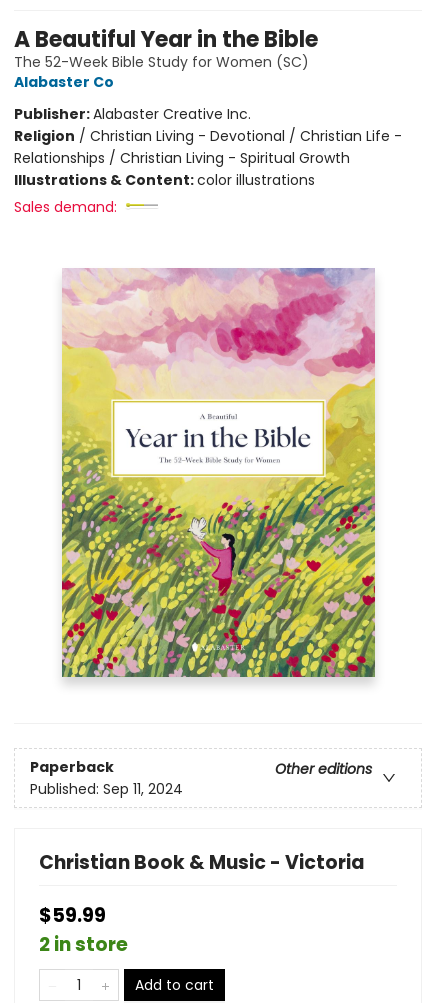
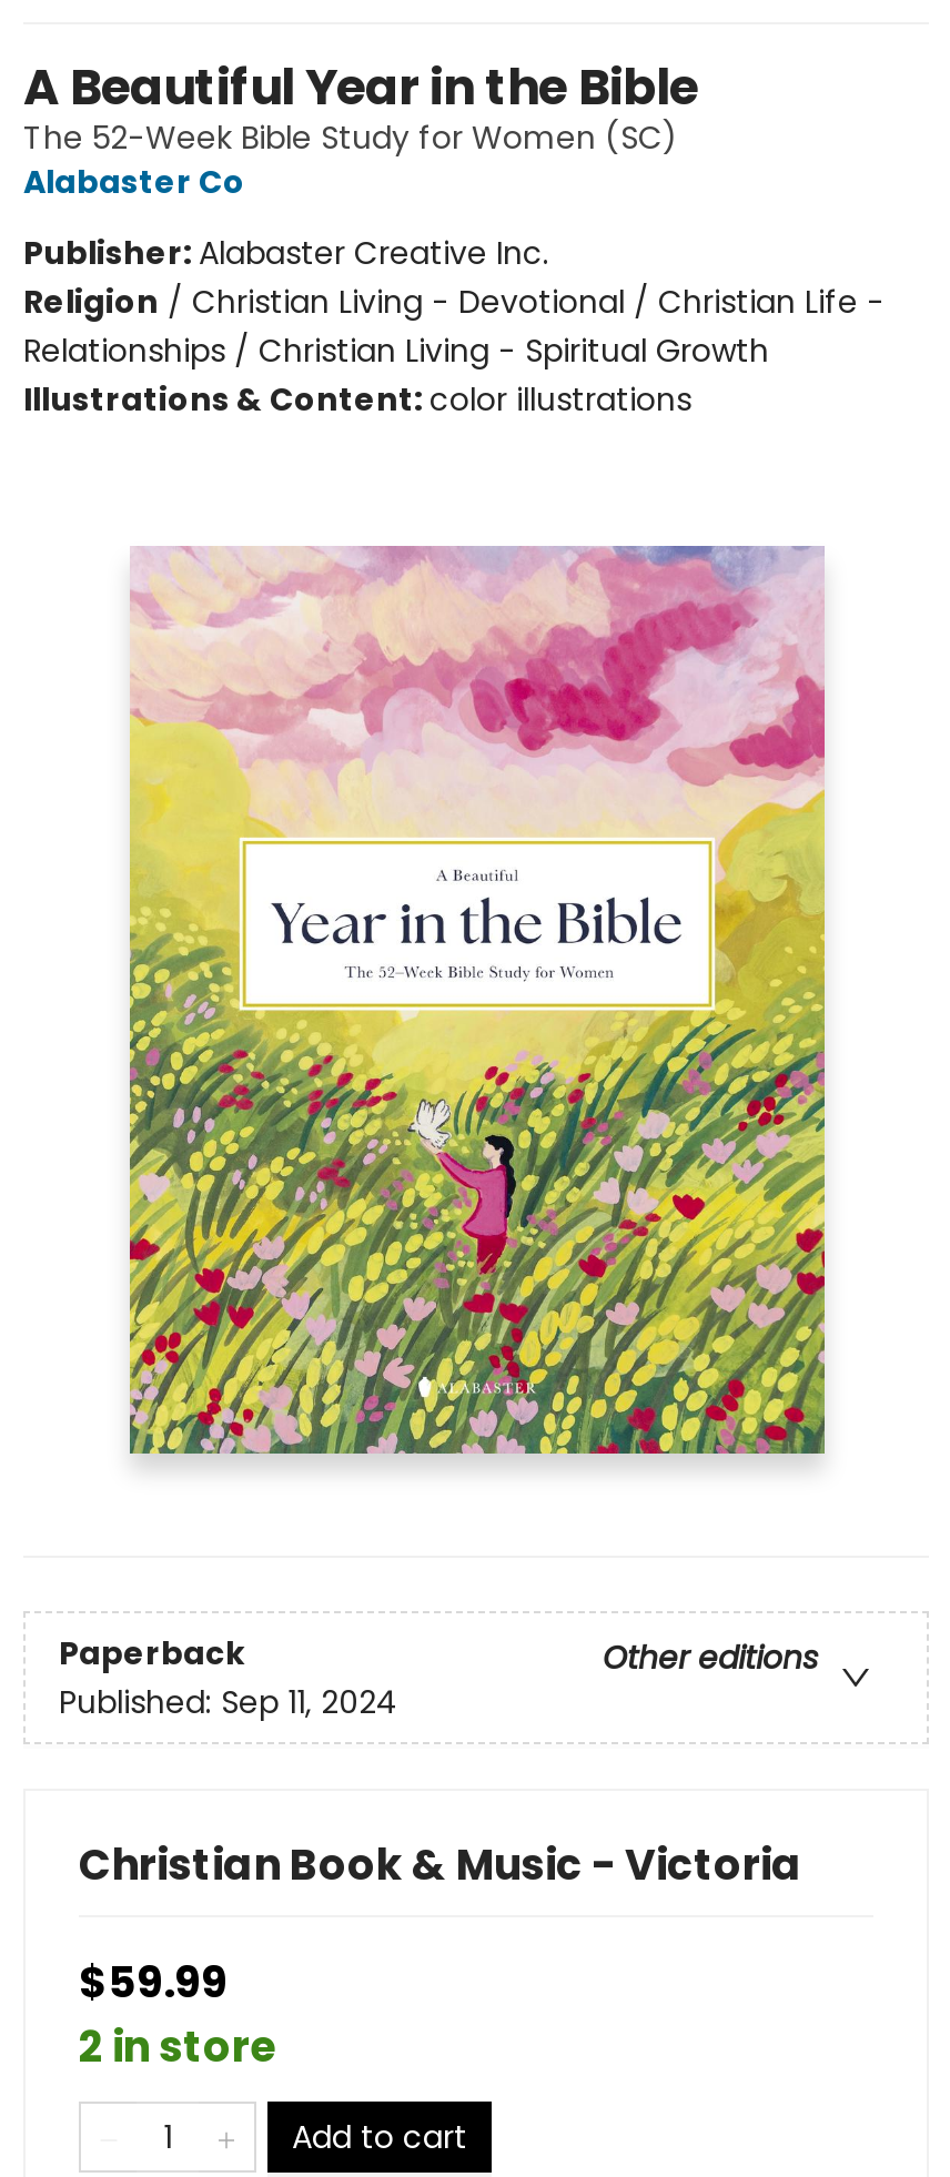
- Sales demand:
